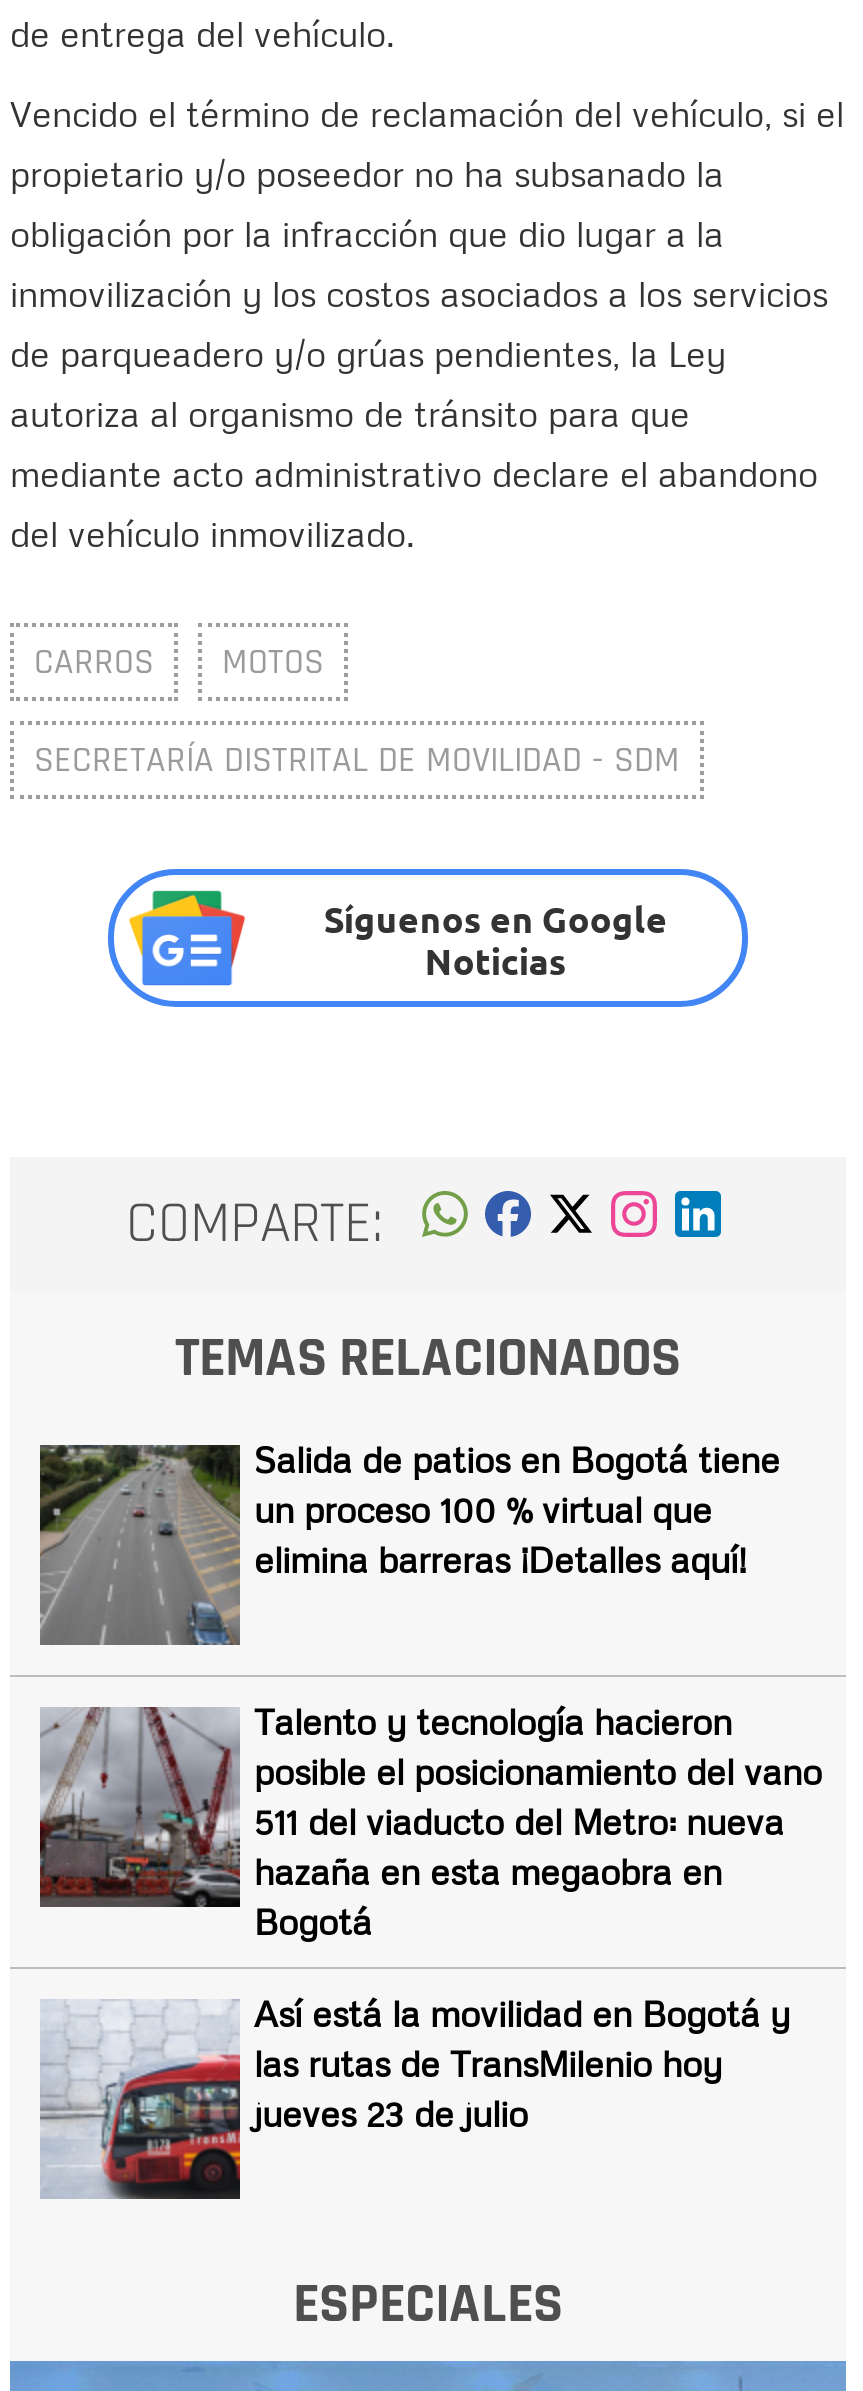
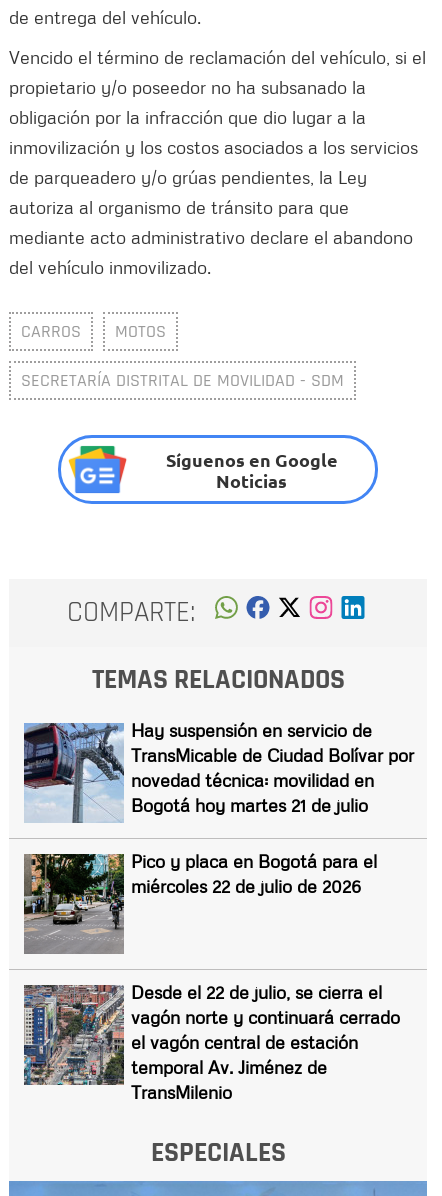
- [image]
- Salida de patios en Bogotá tiene
- un proceso 100 % virtual que
- elimina barreras ¡Detalles aquí!
+ [image]
+ Hay suspensión en servicio de
+ TransMicable de Ciudad Bolívar por
+ novedad técnica: movilidad en
+ Bogotá hoy martes 21 de julio

- [image]
- Talento y tecnología hacieron
- posible el posicionamiento del vano
- 511 del viaducto del Metro: nueva
- hazaña en esta megaobra en
- Bogotá
+ [image]
+ Pico y placa en Bogotá para el
+ miércoles 22 de julio de 2026

- [image]
- Así está la movilidad en Bogotá y
- las rutas de TransMilenio hoy
- jueves 23 de julio
+ [image]
+ Desde el 22 de julio, se cierra el
+ vagón norte y continuará cerrado
+ el vagón central de estación
+ temporal Av. Jiménez de
+ TransMilenio
